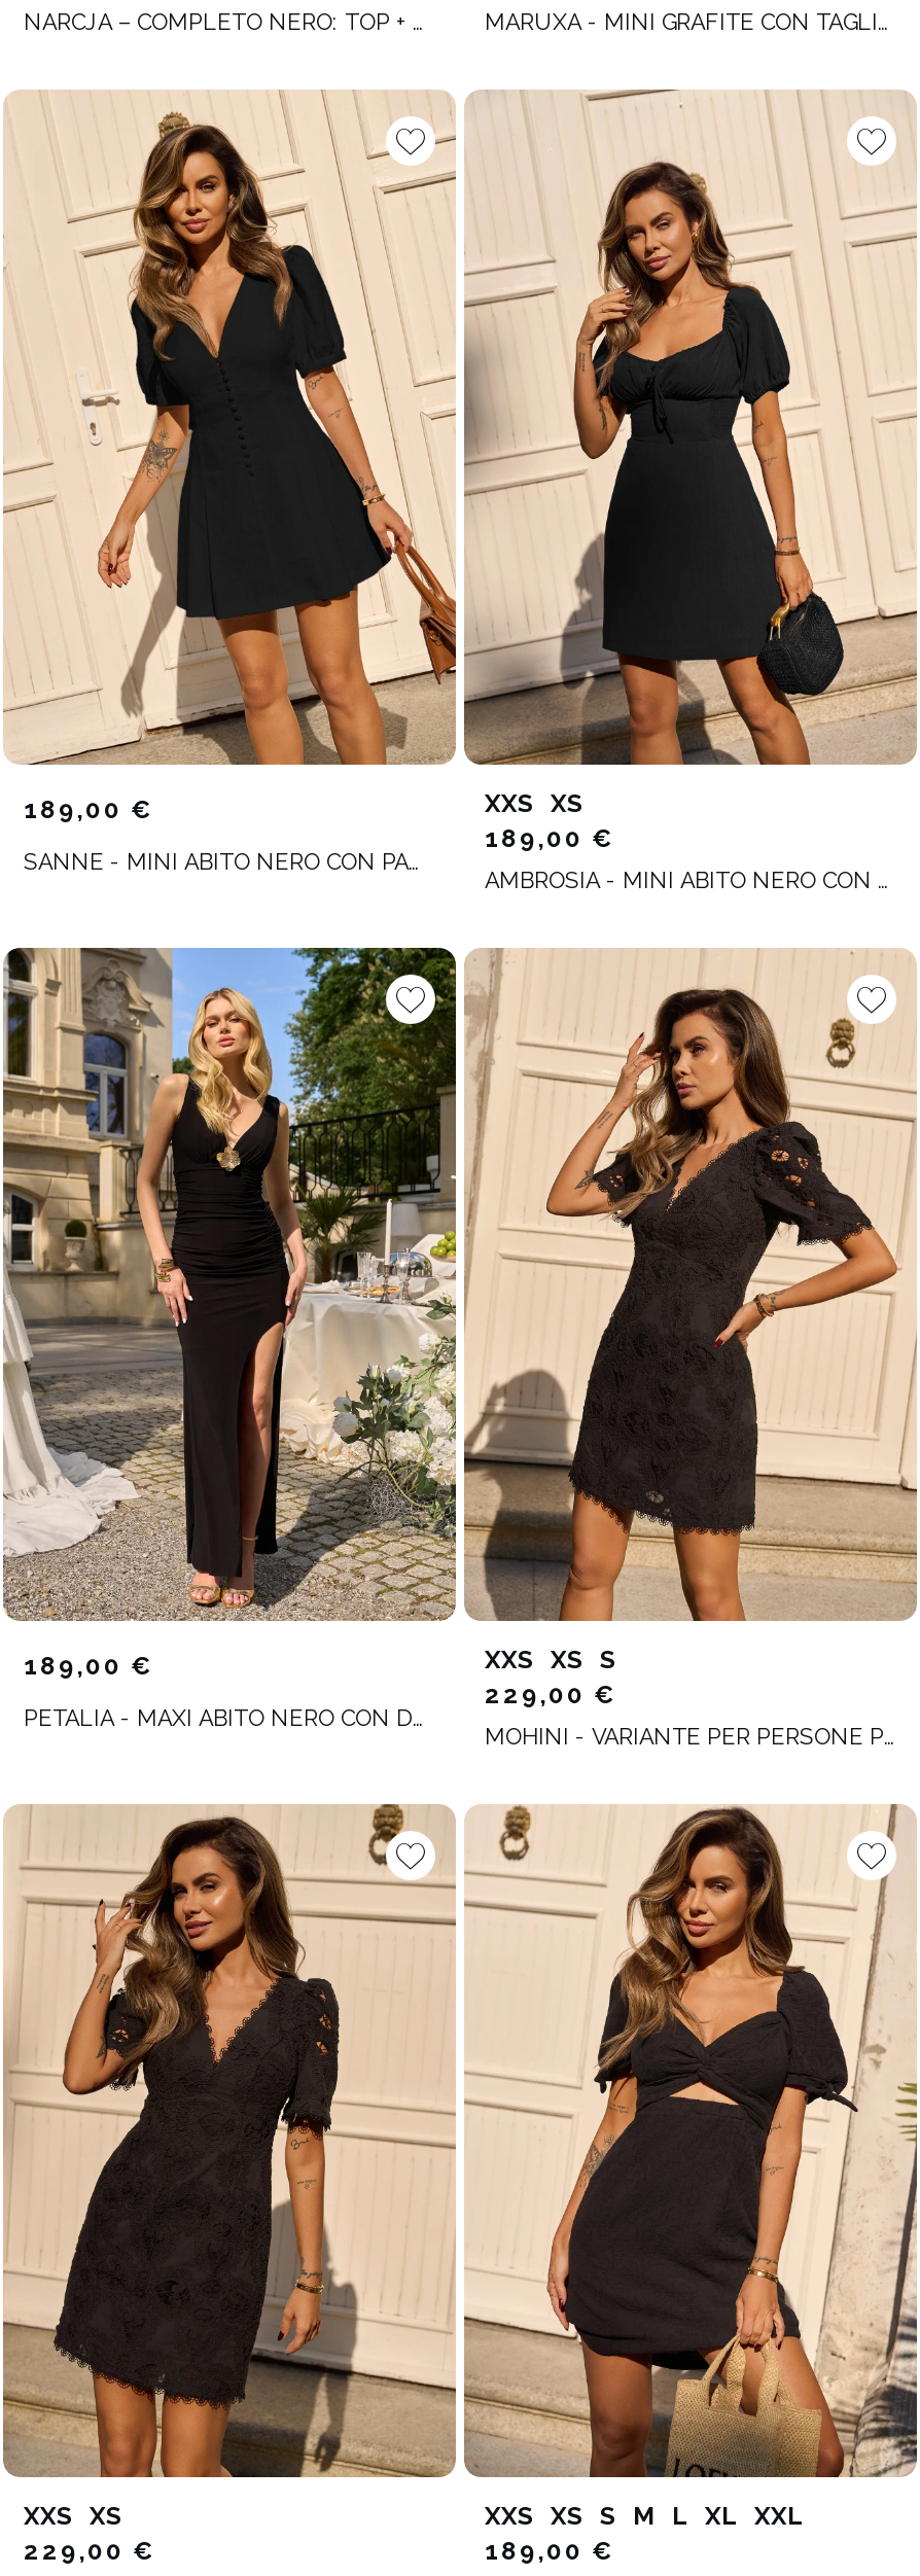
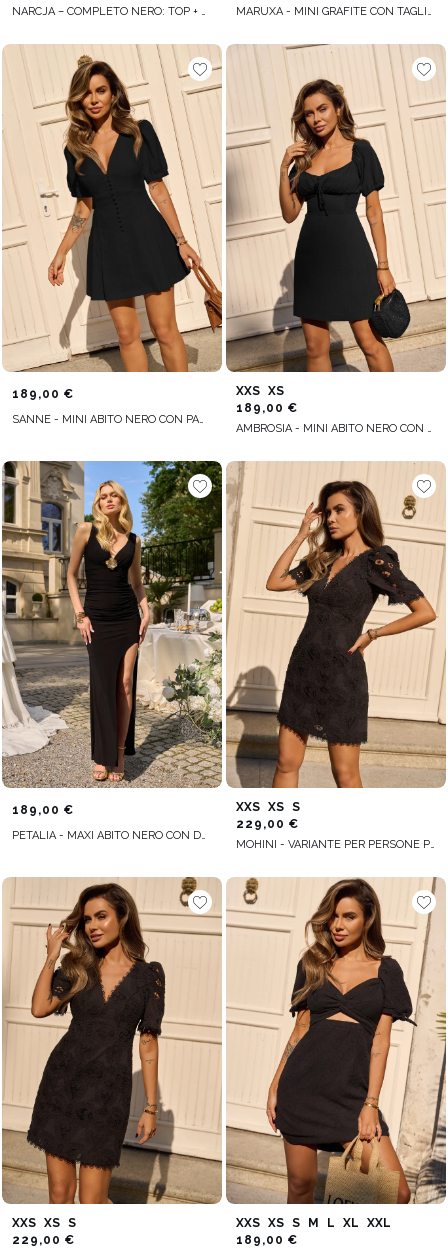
- XXS XS
+ XXS XS S
